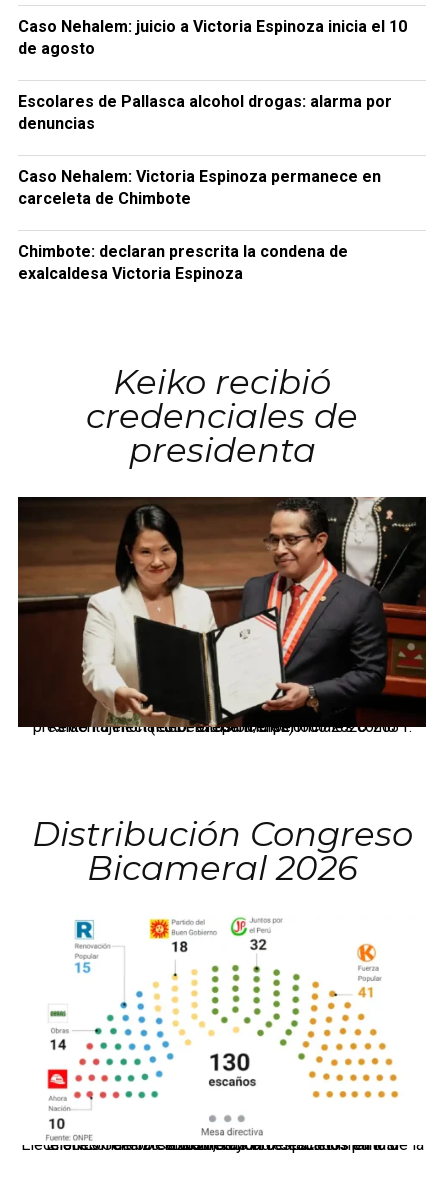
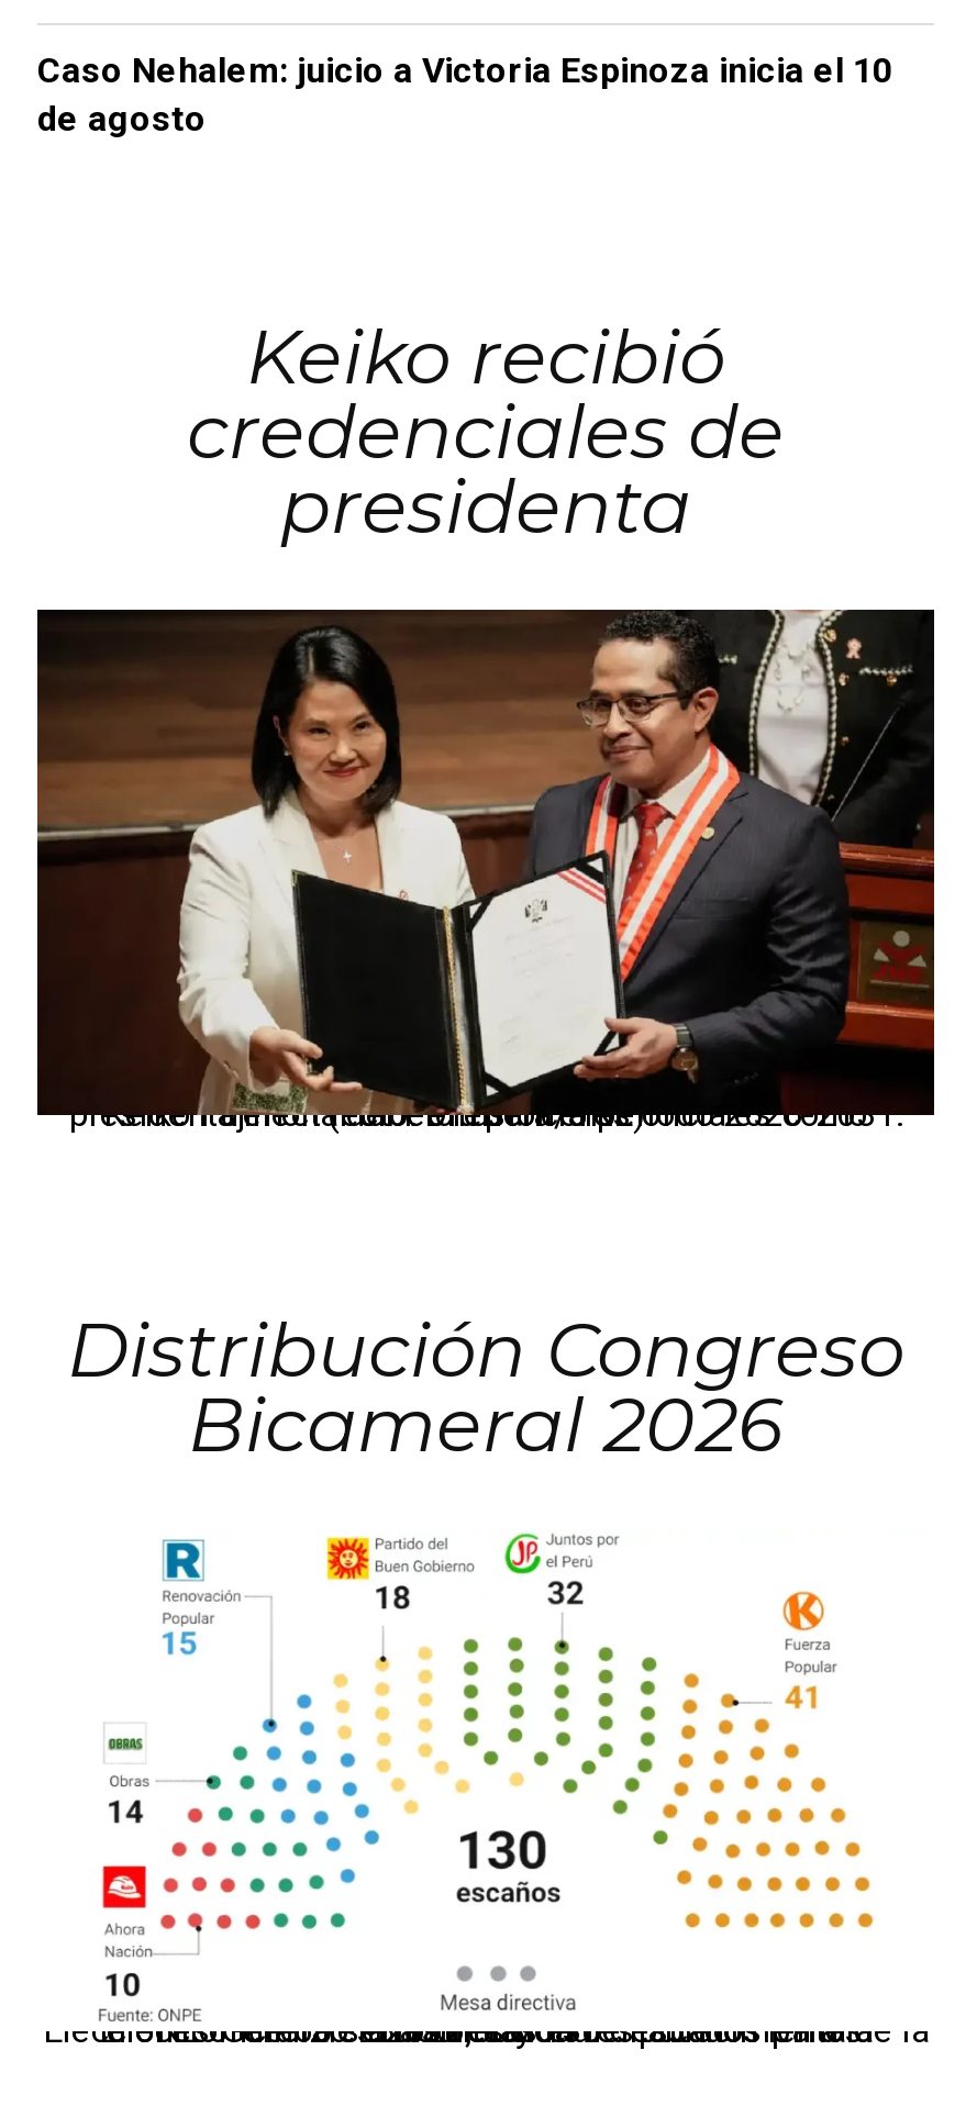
- Escolares de Pallasca alcohol drogas: alarma por
- denuncias
- Caso Nehalem: Victoria Espinoza permanece en
- carceleta de Chimbote
- Chimbote: declaran prescrita la condena de
- exalcaldesa Victoria Espinoza
